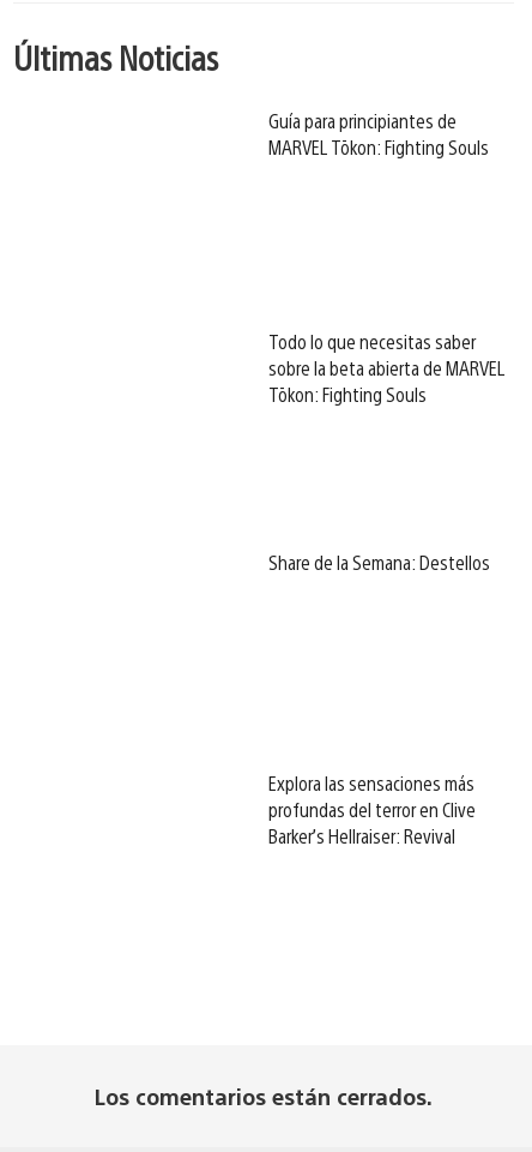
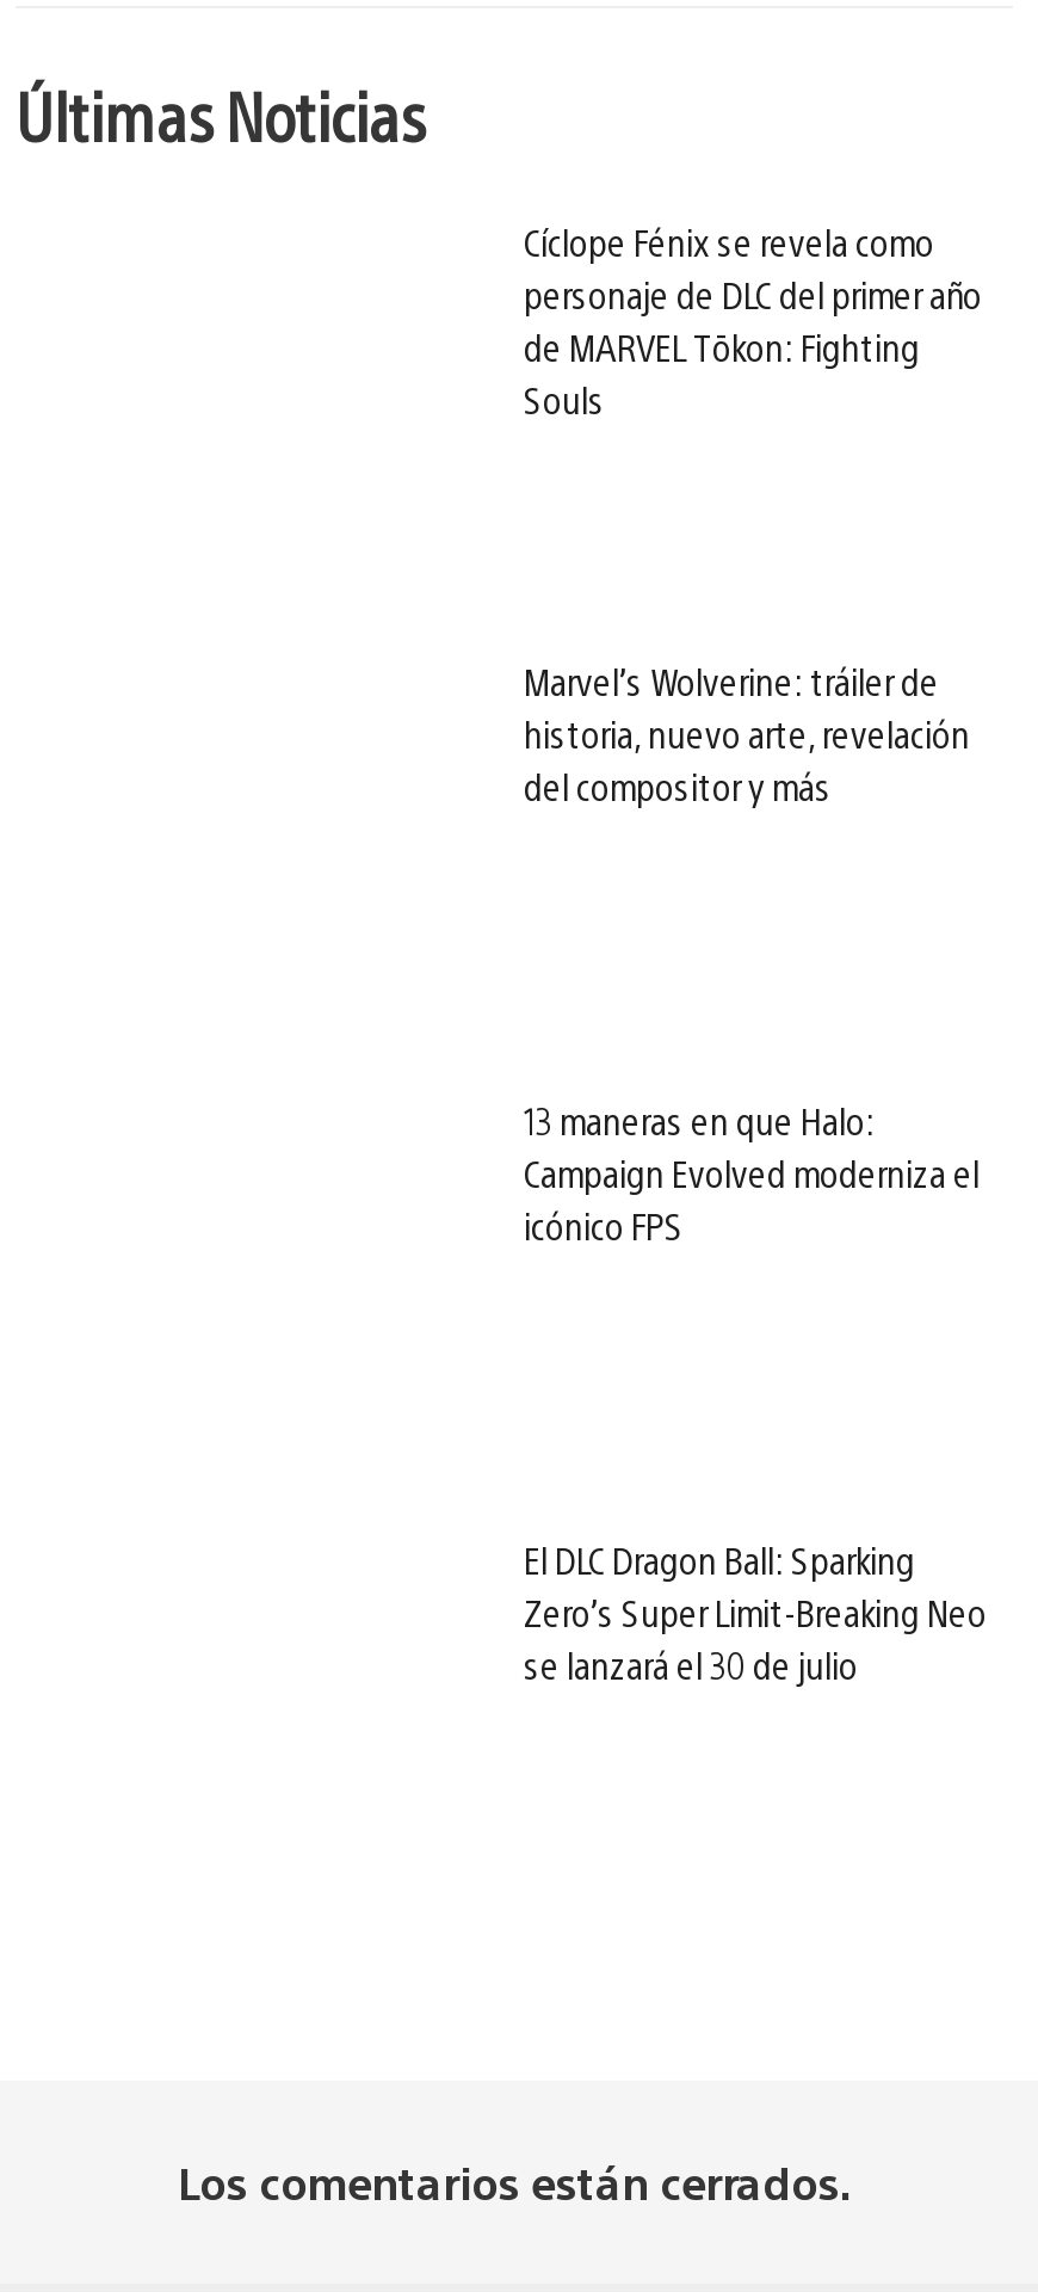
- Guía para principiantes de
- MARVEL Tōkon: Fighting Souls
+ Cíclope Fénix se revela como
+ personaje de DLC del primer año
+ de MARVEL Tōkon: Fighting
+ Souls

- Todo lo que necesitas saber
- sobre la beta abierta de MARVEL
- Tōkon: Fighting Souls
+ Marvel’s Wolverine: tráiler de
+ historia, nuevo arte, revelación
+ del compositor y más

- Share de la Semana: Destellos
+ 13 maneras en que Halo:
+ Campaign Evolved moderniza el
+ icónico FPS

- Explora las sensaciones más
- profundas del terror en Clive
- Barker’s Hellraiser: Revival
+ El DLC Dragon Ball: Sparking
+ Zero’s Super Limit-Breaking Neo
+ se lanzará el 30 de julio
